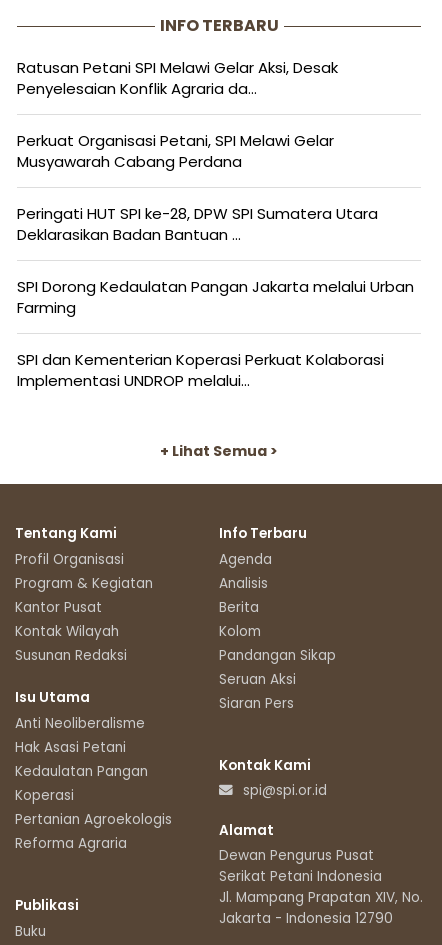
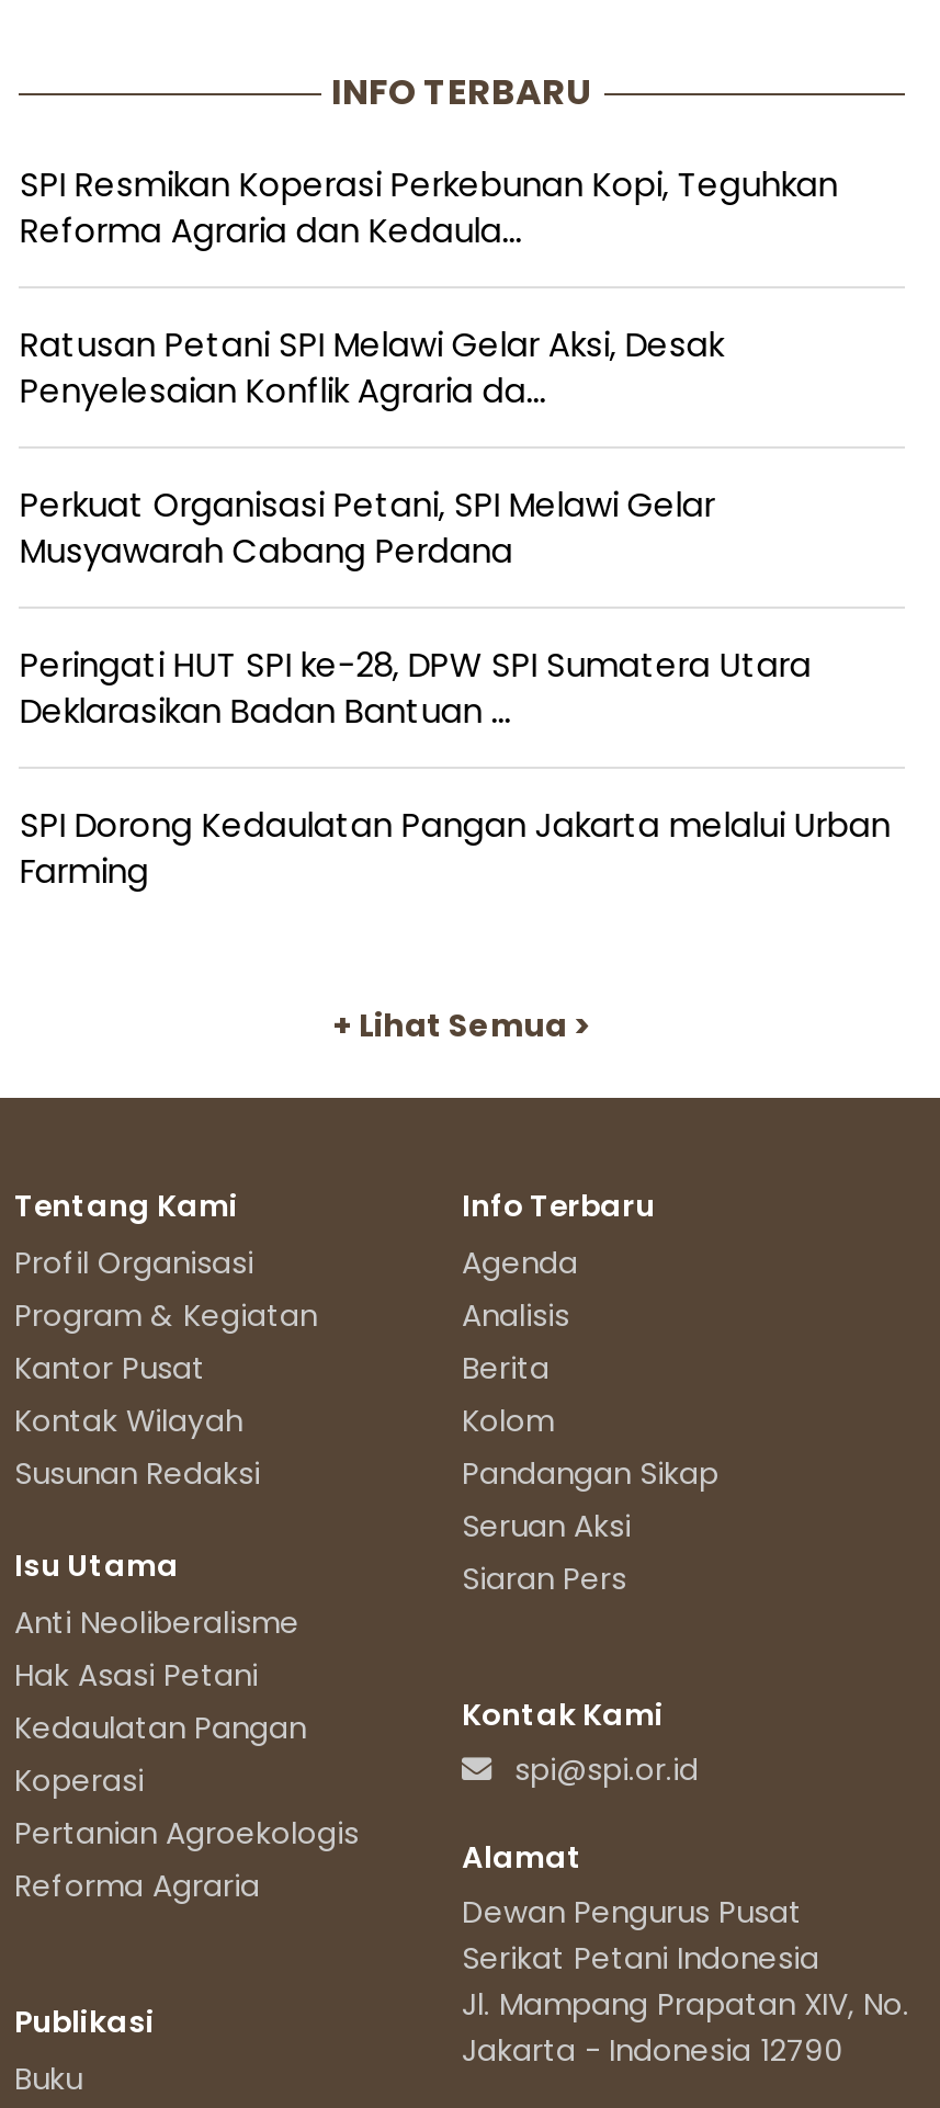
+ SPI Resmikan Koperasi Perkebunan Kopi, Teguhkan
+ Reforma Agraria dan Kedaula...

moved down: Ratusan Petani SPI Melawi Gelar Aksi, Desak | Penyelesaian Konflik Agraria da... | Perkuat Organisasi Petani, SPI Melawi Gelar | Musyawarah Cabang Perdana | Peringati HUT SPI ke-28, DPW SPI Sumatera Utara | Deklarasikan Badan Bantuan ... | SPI Dorong Kedaulatan Pangan Jakarta melalui Urban | Farming

- SPI dan Kementerian Koperasi Perkuat Kolaborasi
- Implementasi UNDROP melalui...
